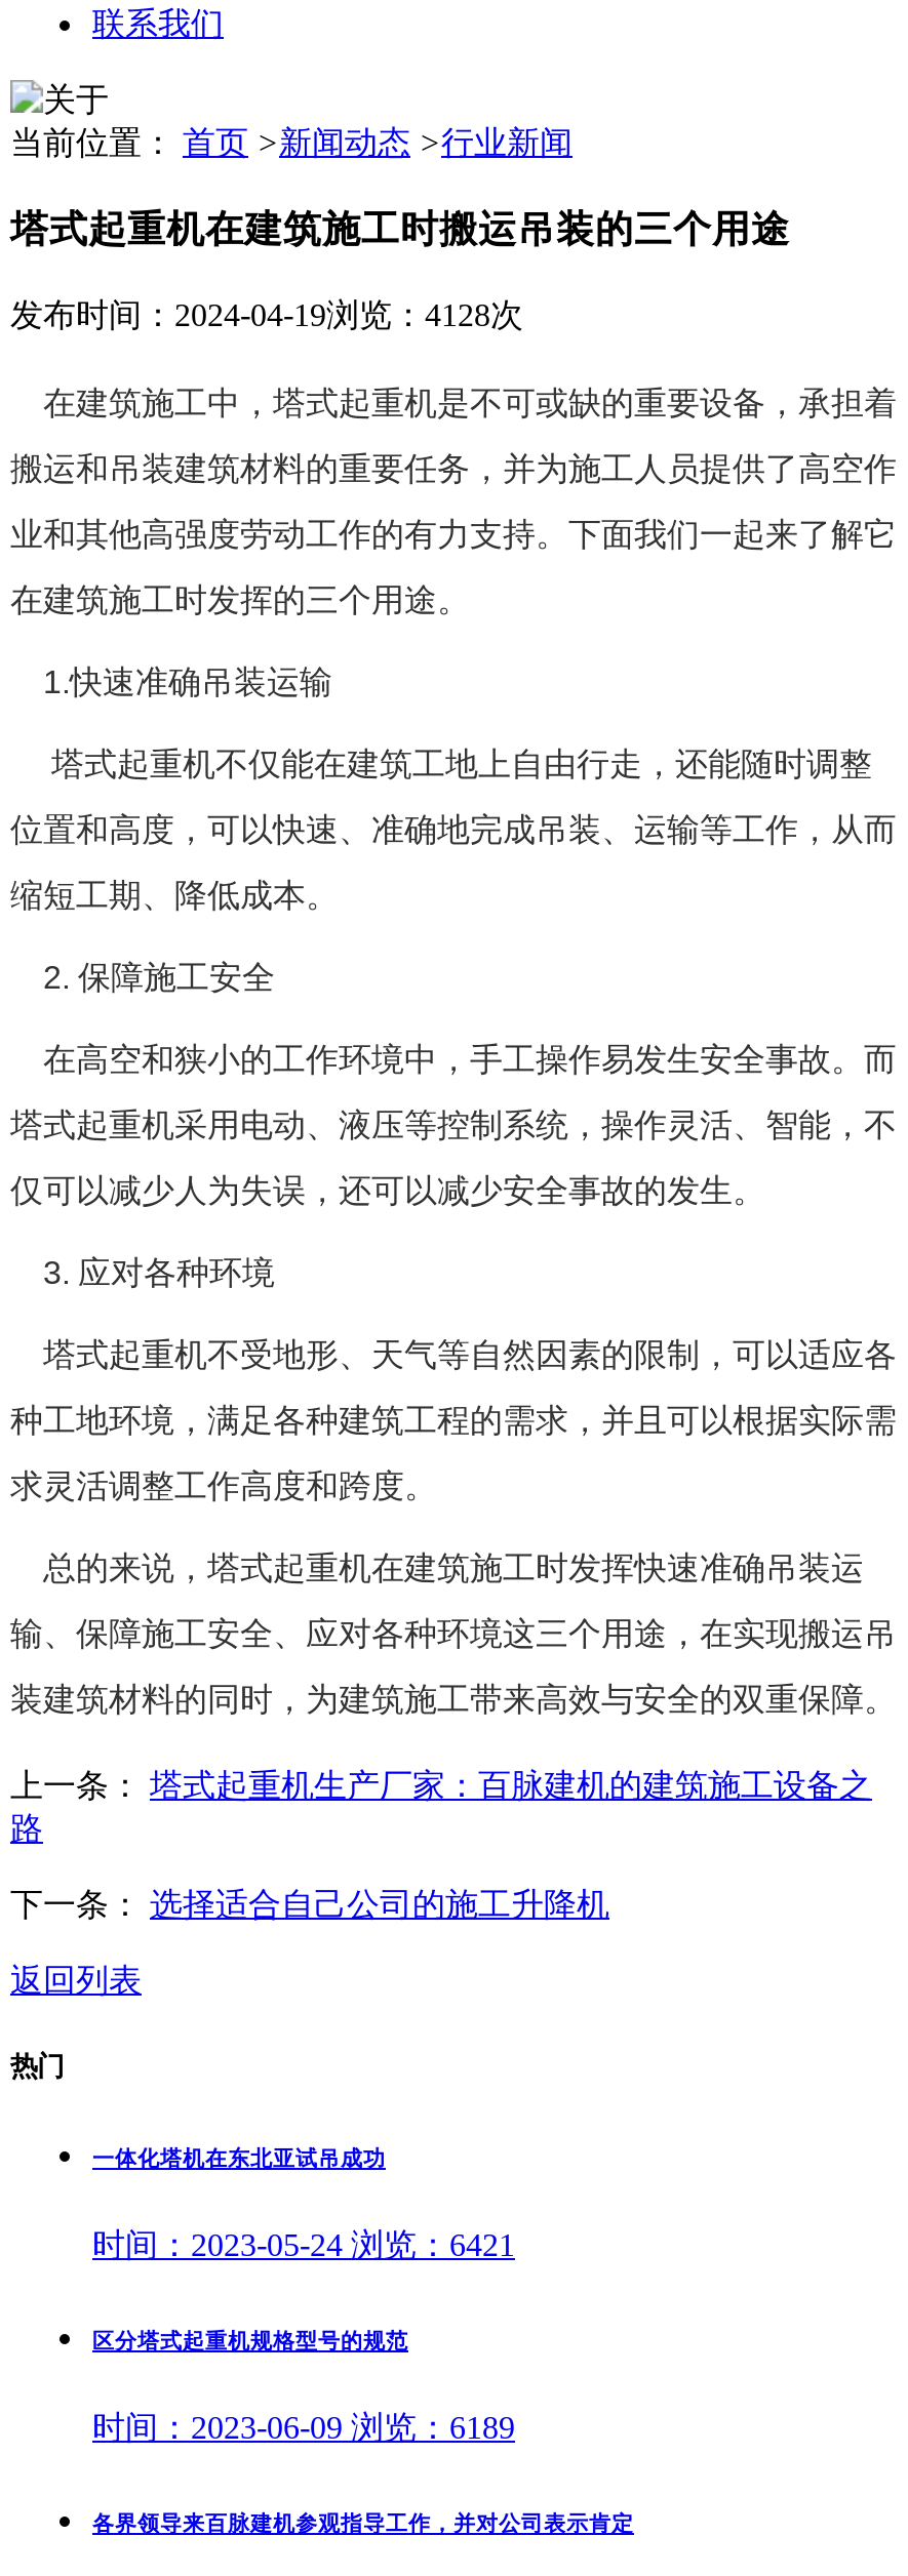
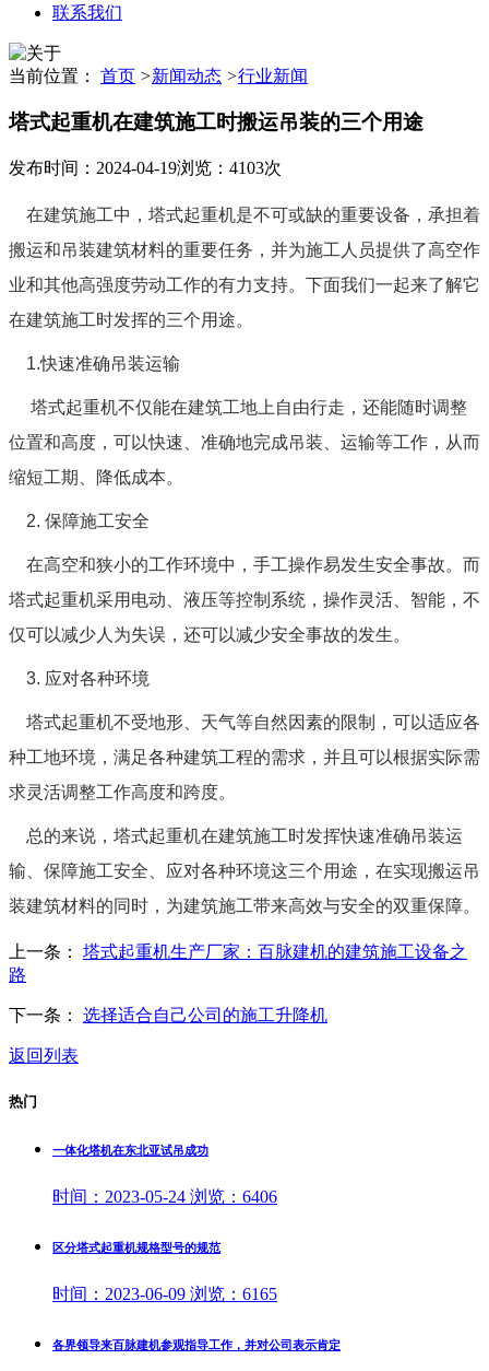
- 发布时间：2024-04-19浏览：4128次
+ 发布时间：2024-04-19浏览：4103次

- 时间：2023-05-24浏览：6421
+ 时间：2023-05-24浏览：6406

- 时间：2023-06-09浏览：6189
+ 时间：2023-06-09浏览：6165
